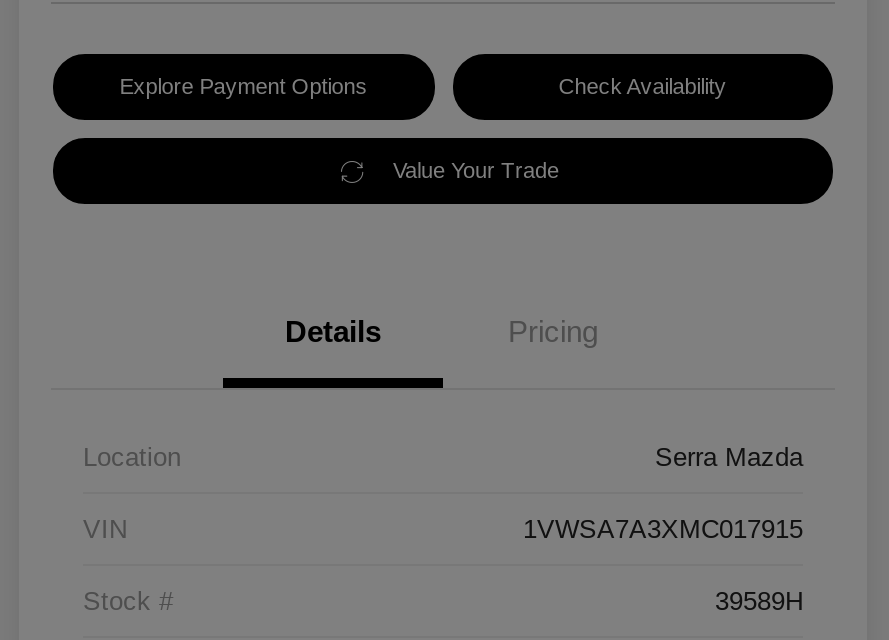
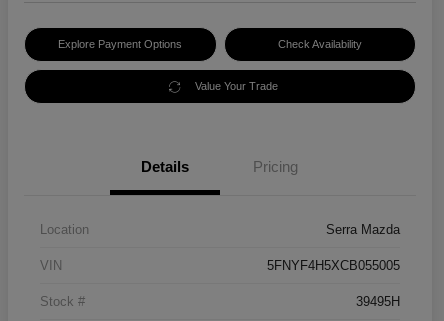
- 1VWSA7A3XMC017915
+ 5FNYF4H5XCB055005

- 39589H
+ 39495H
